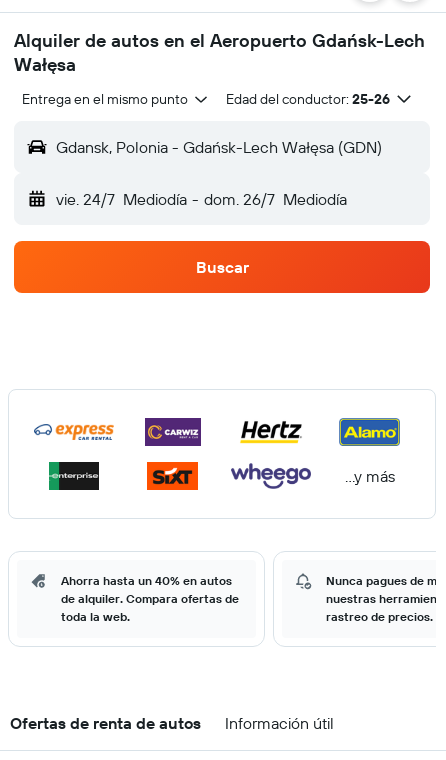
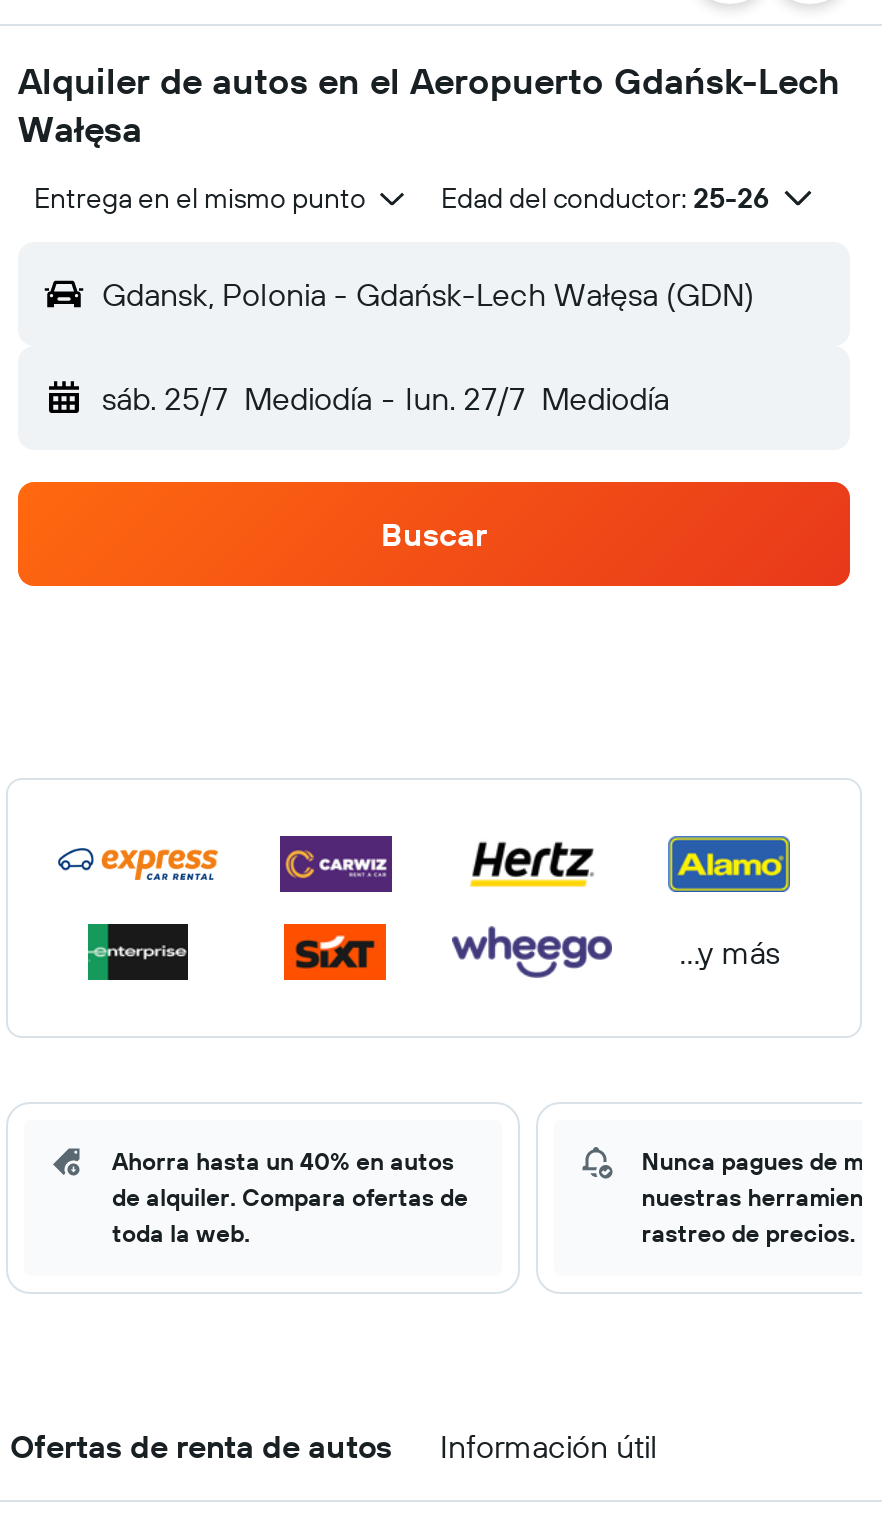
- vie. 24/7 Mediodía - dom. 26/7 Mediodía
+ sáb. 25/7 Mediodía - lun. 27/7 Mediodía
